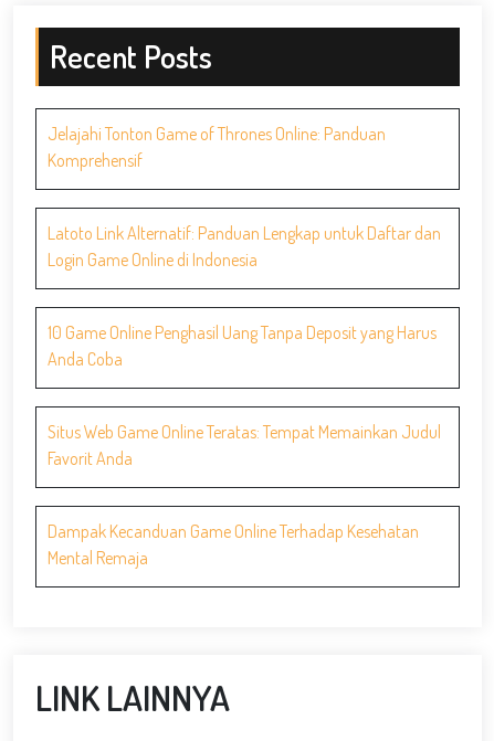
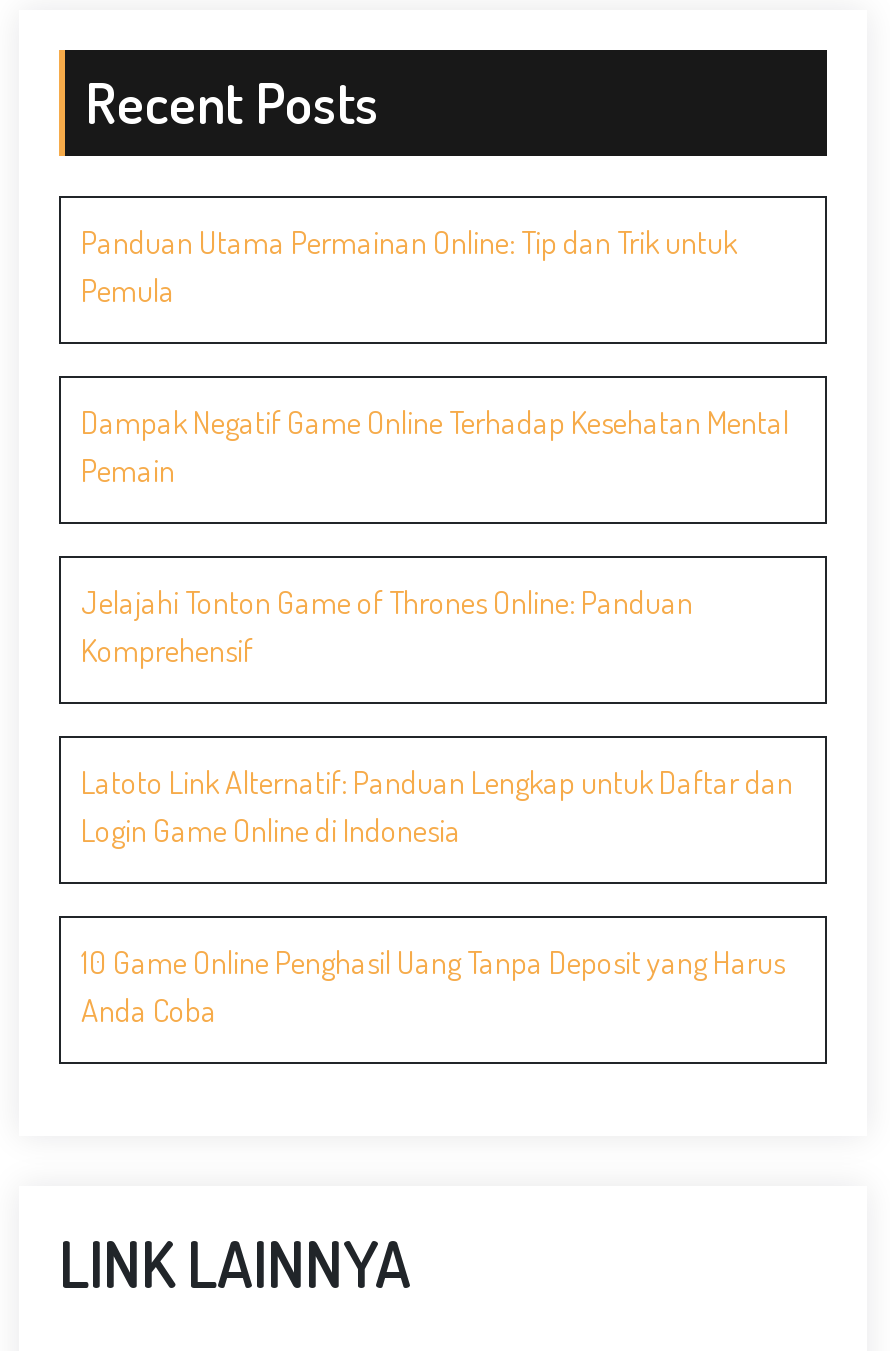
+ Panduan Utama Permainan Online: Tip dan Trik untuk
+ Pemula
+ Dampak Negatif Game Online Terhadap Kesehatan Mental
+ Pemain

moved down: Jelajahi Tonton Game of Thrones Online: Panduan | Komprehensif | Latoto Link Alternatif: Panduan Lengkap untuk Daftar dan | Login Game Online di Indonesia | 10 Game Online Penghasil Uang Tanpa Deposit yang Harus | Anda Coba

- Situs Web Game Online Teratas: Tempat Memainkan Judul
- Favorit Anda
- Dampak Kecanduan Game Online Terhadap Kesehatan
- Mental Remaja
